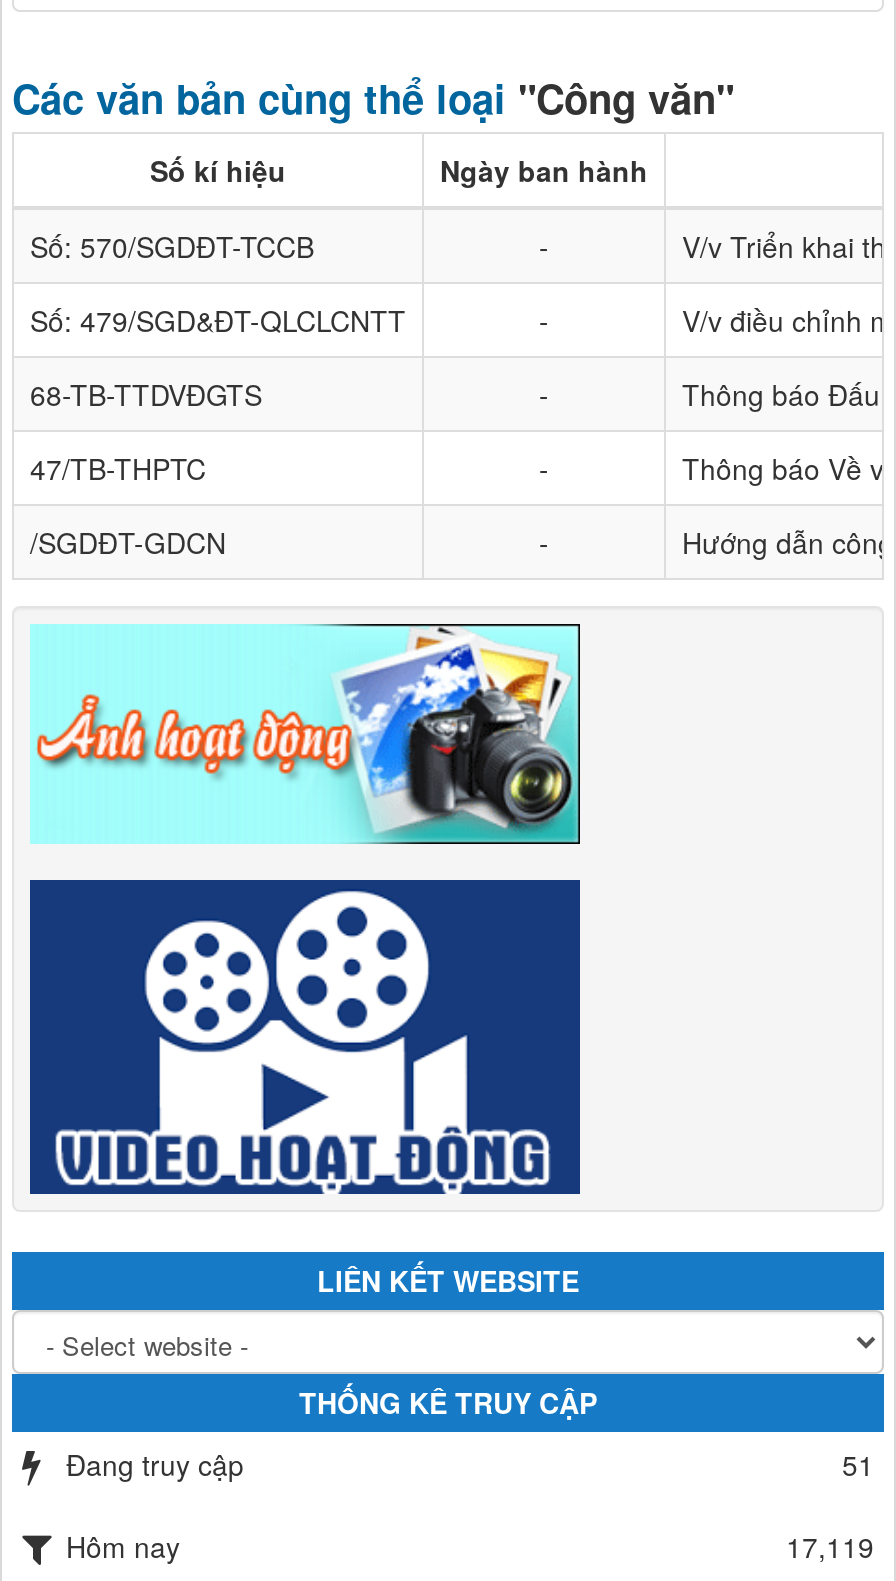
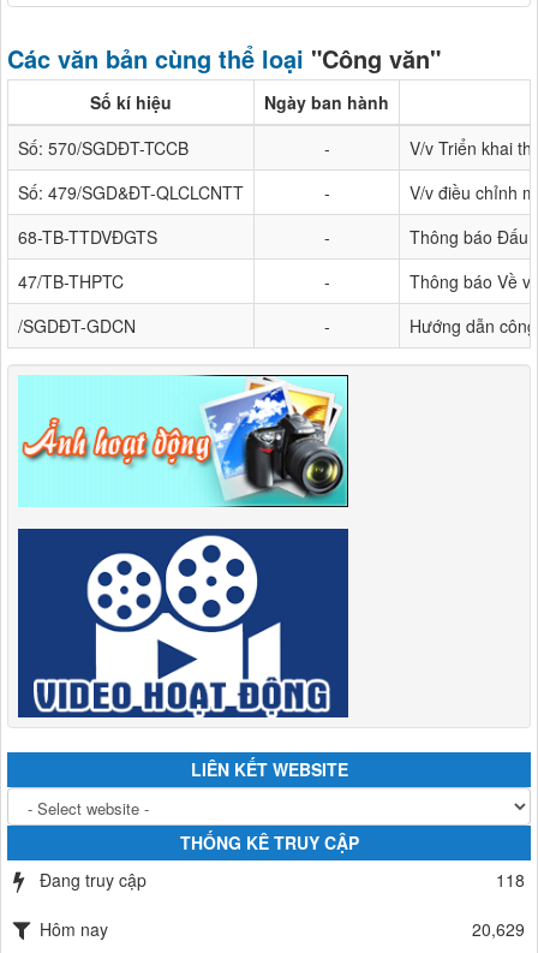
- 51
+ 118

- 17,119
+ 20,629
